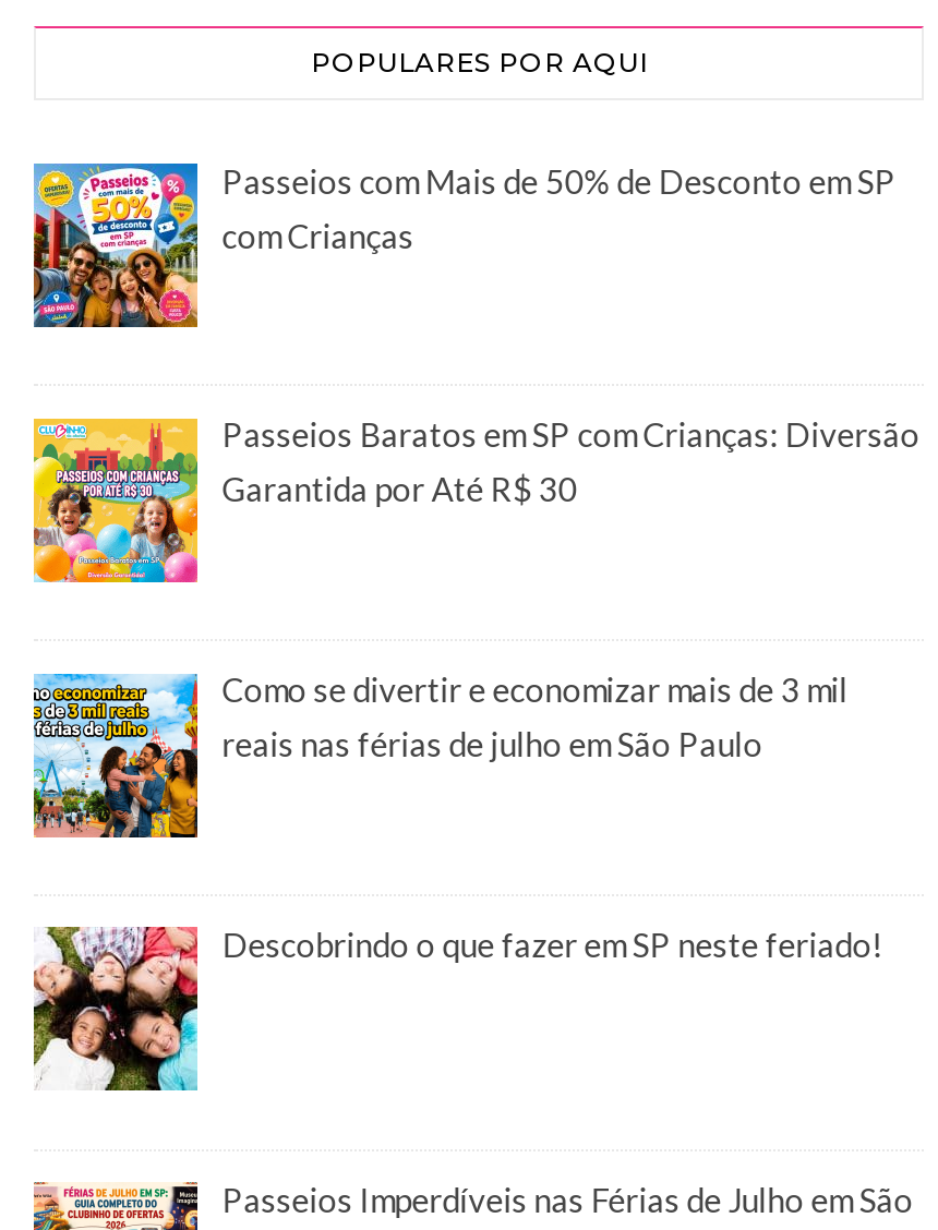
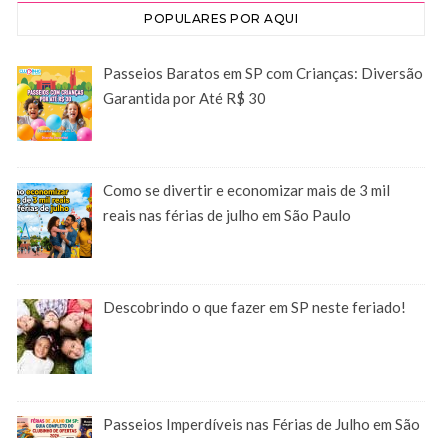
- [image]
- Passeios com Mais de 50% de Desconto em SP
- com Crianças
